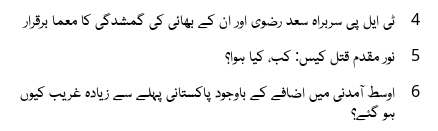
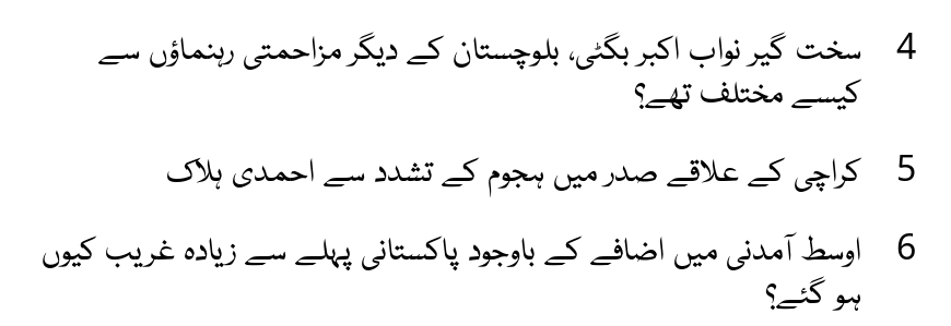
- ٹی ایل پی سربراہ سعد رضوی اور ان کے بھائی کی گمشدگی کا معما برقرار
+ سخت گیر نواب اکبر بگٹی، بلوچستان کے دیگر مزاحمتی رہنماؤں سے
+ کیسے مختلف تھے؟

- نور مقدم قتل کیس: کب، کیا ہوا؟
+ کراچی کے علاقے صدر میں ہجوم کے تشدد سے احمدی ہلاک
